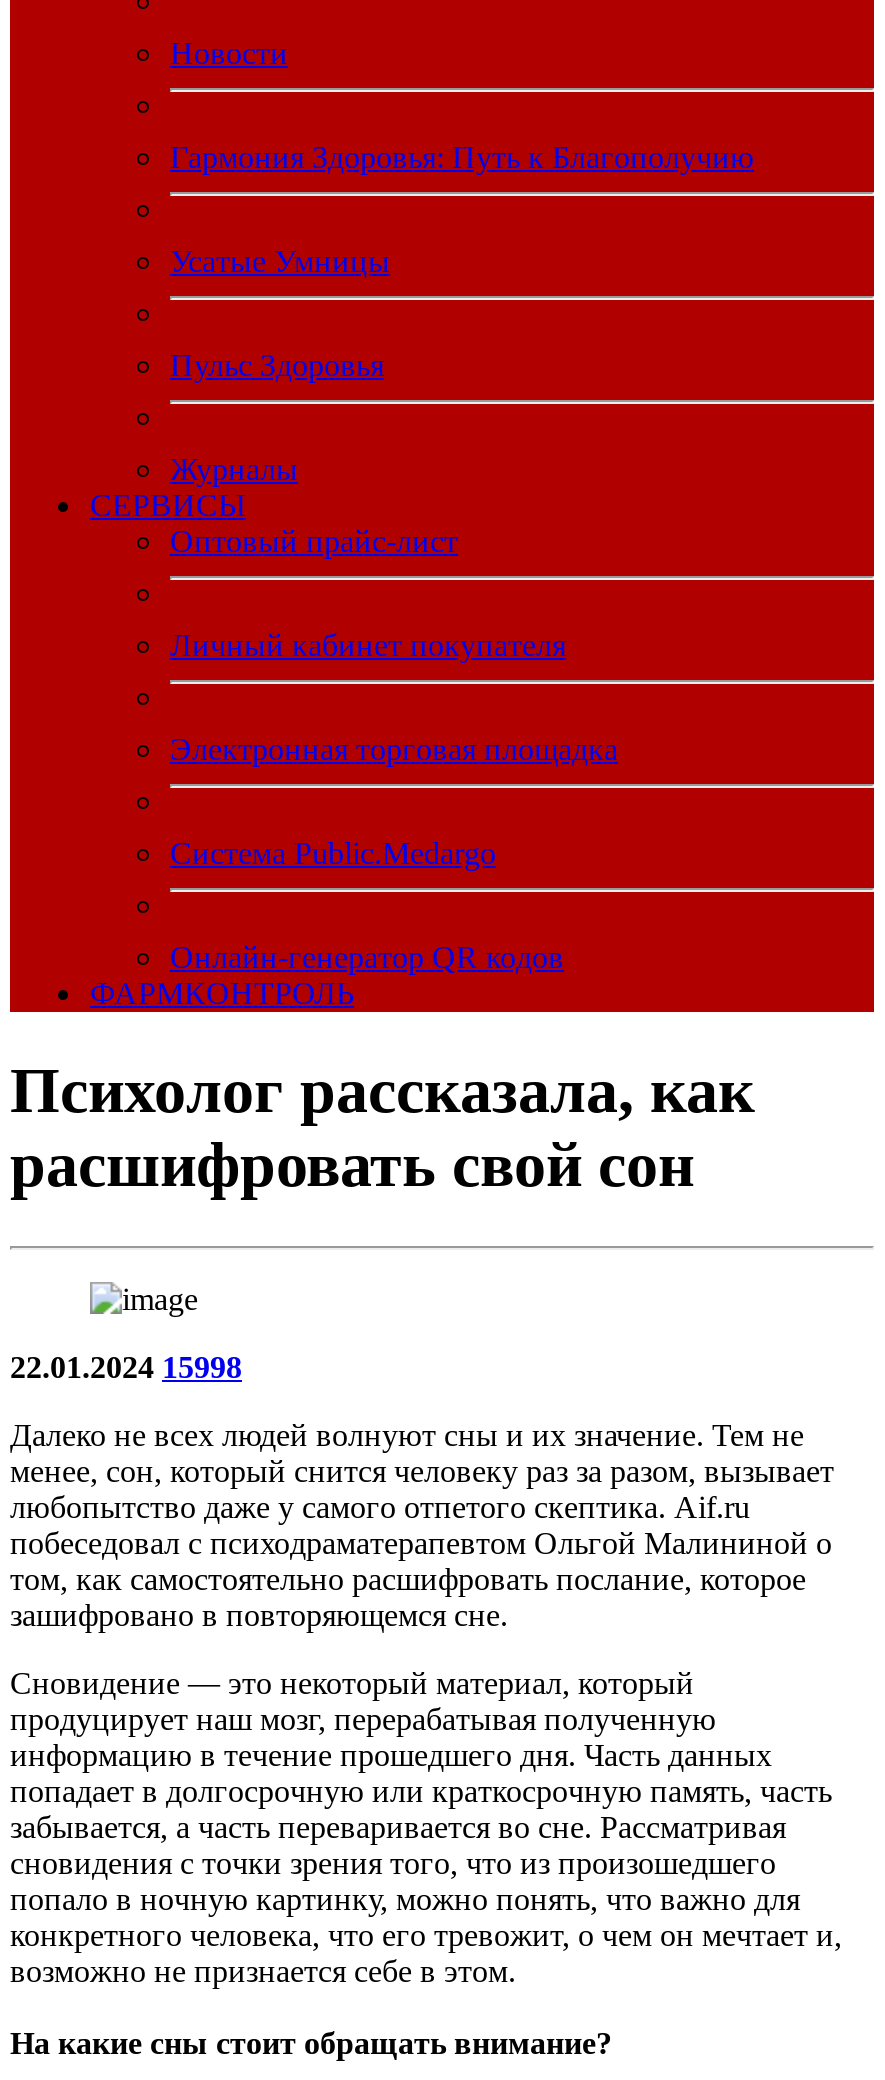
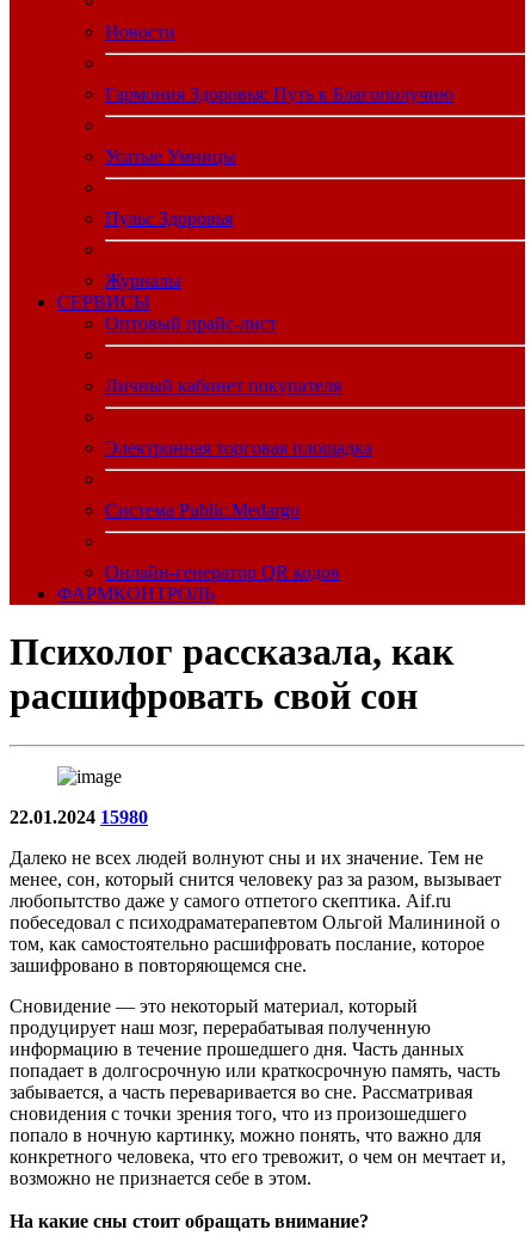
- 22.01.2024 15998
+ 22.01.2024 15980
